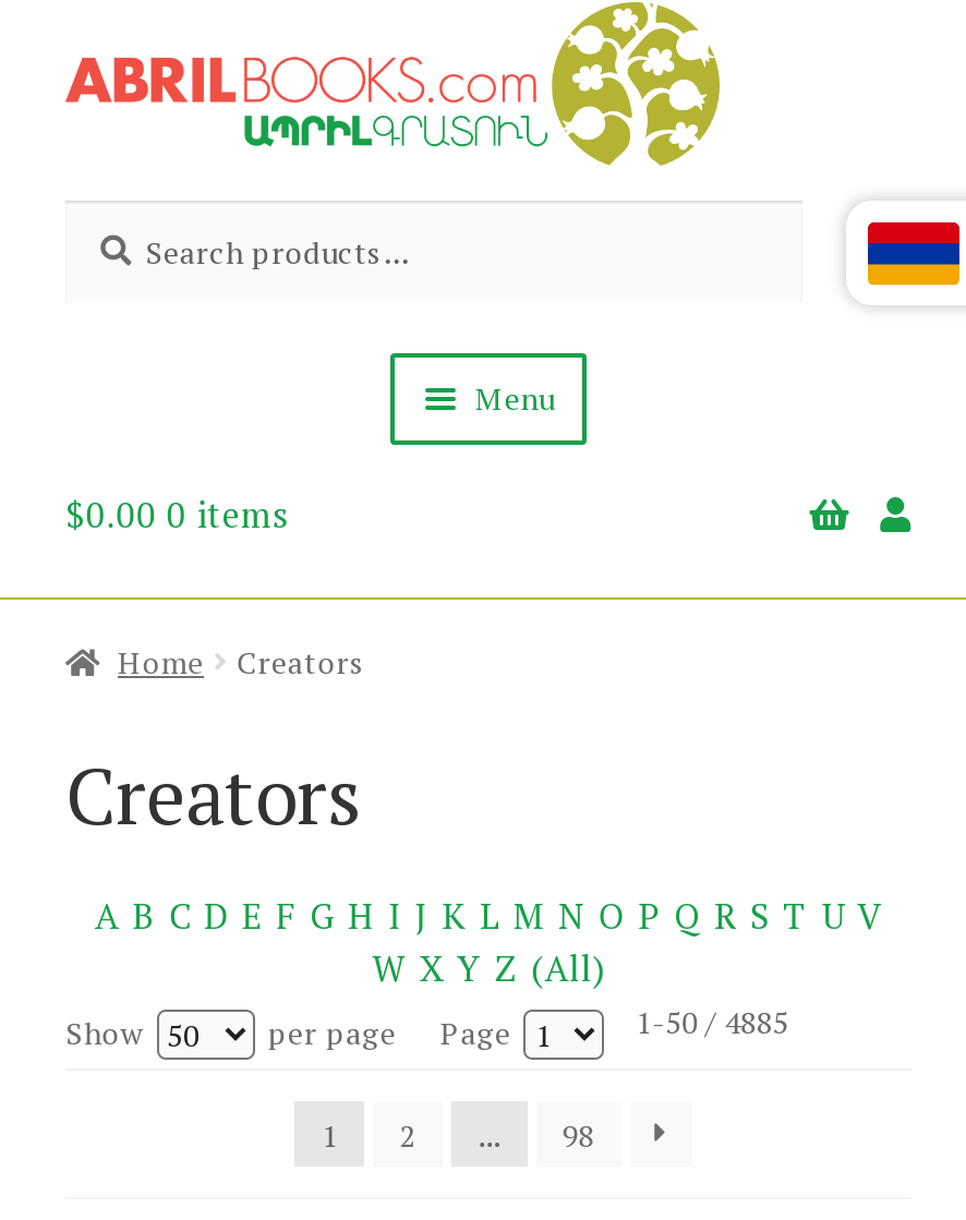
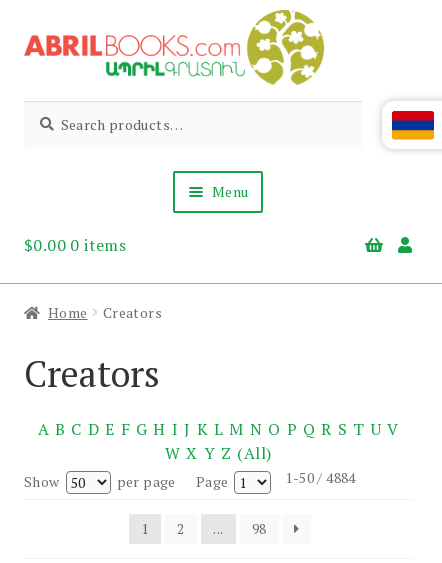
- 1-50 / 4885
+ 1-50 / 4884
